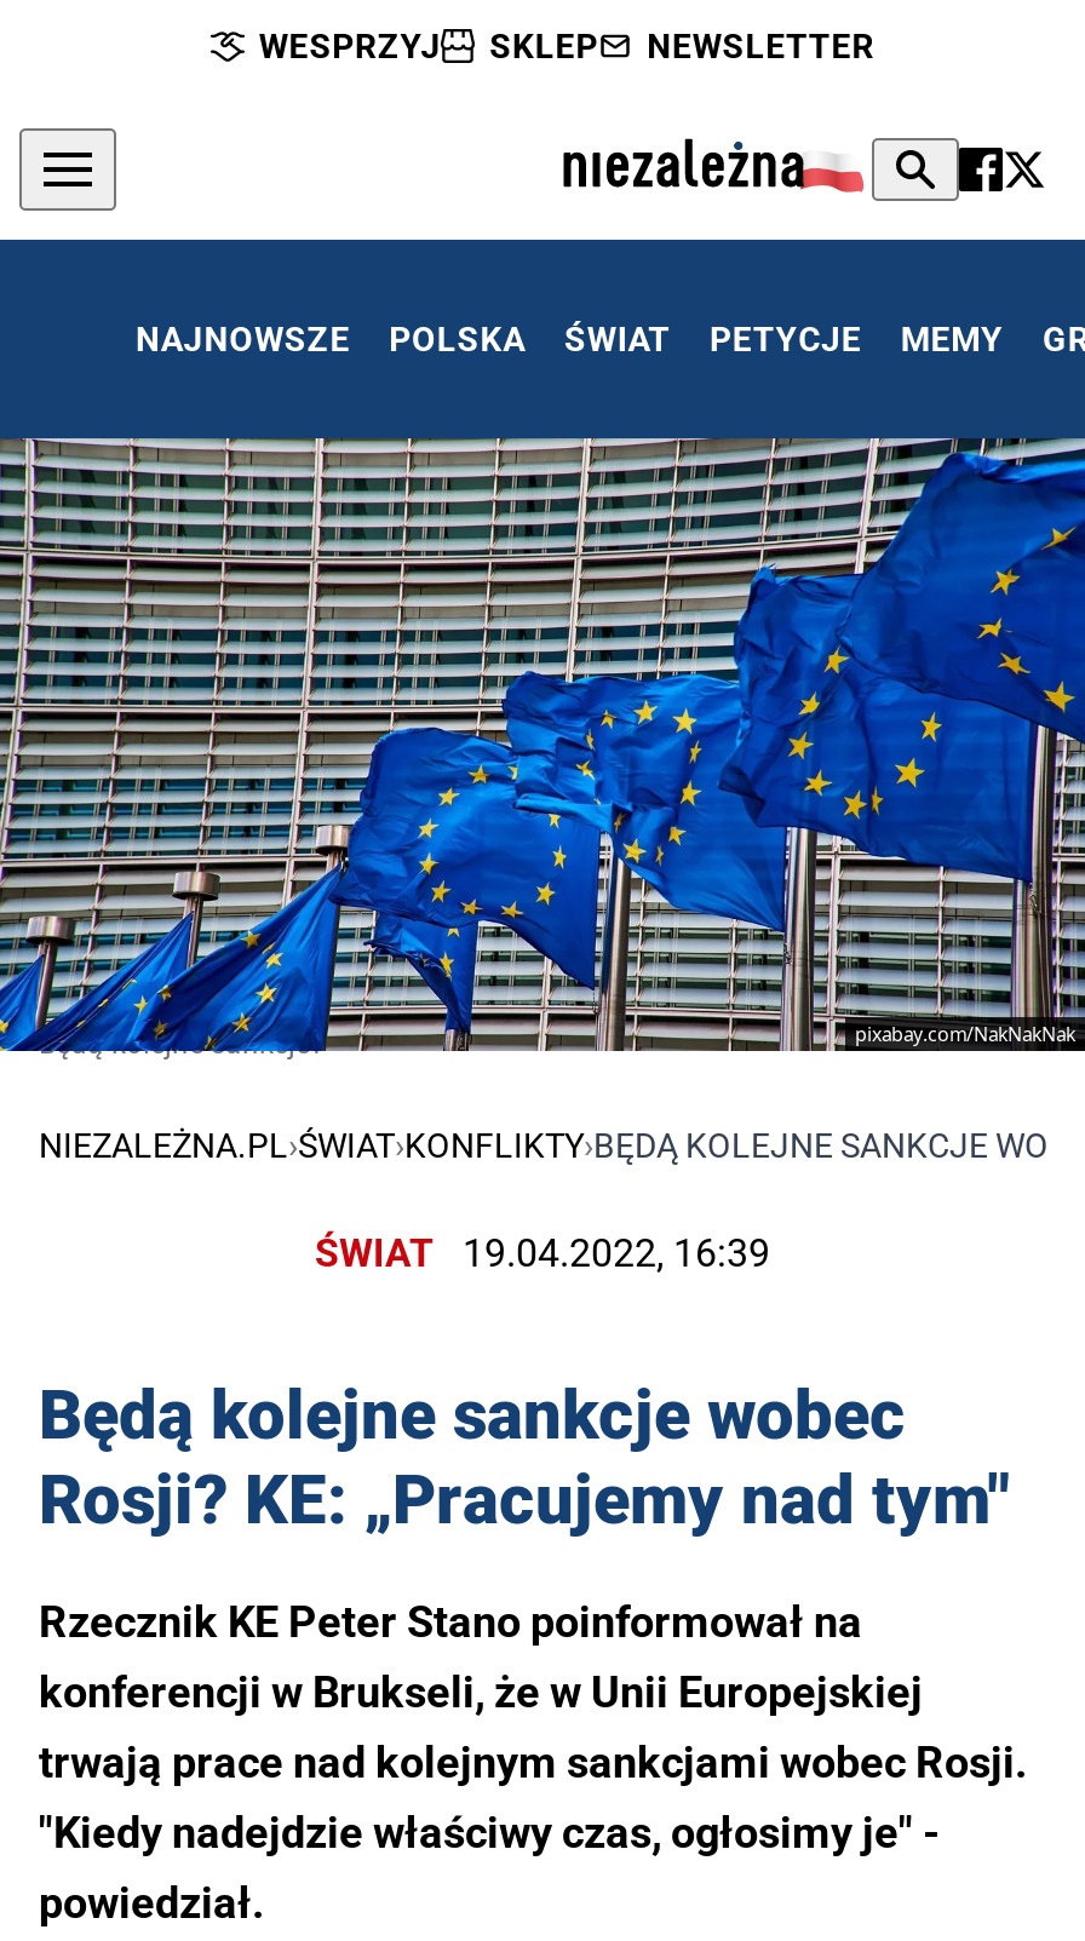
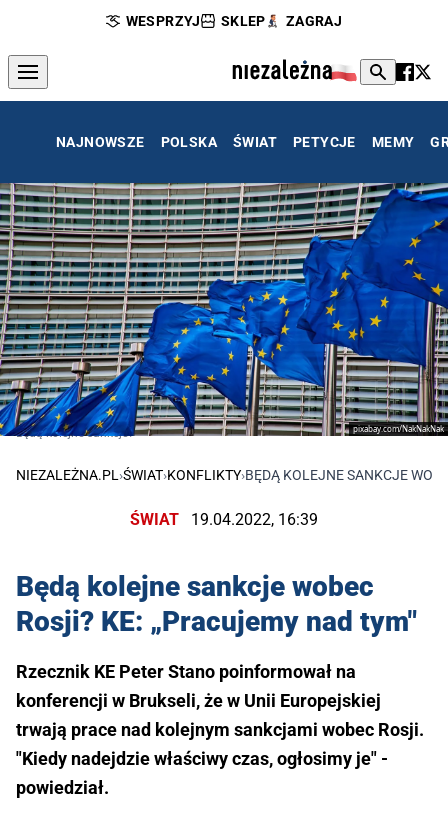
- NEWSLETTER
+ ZAGRAJ
